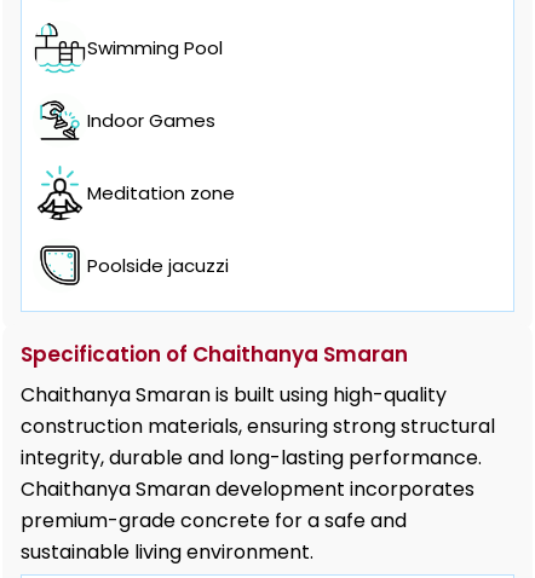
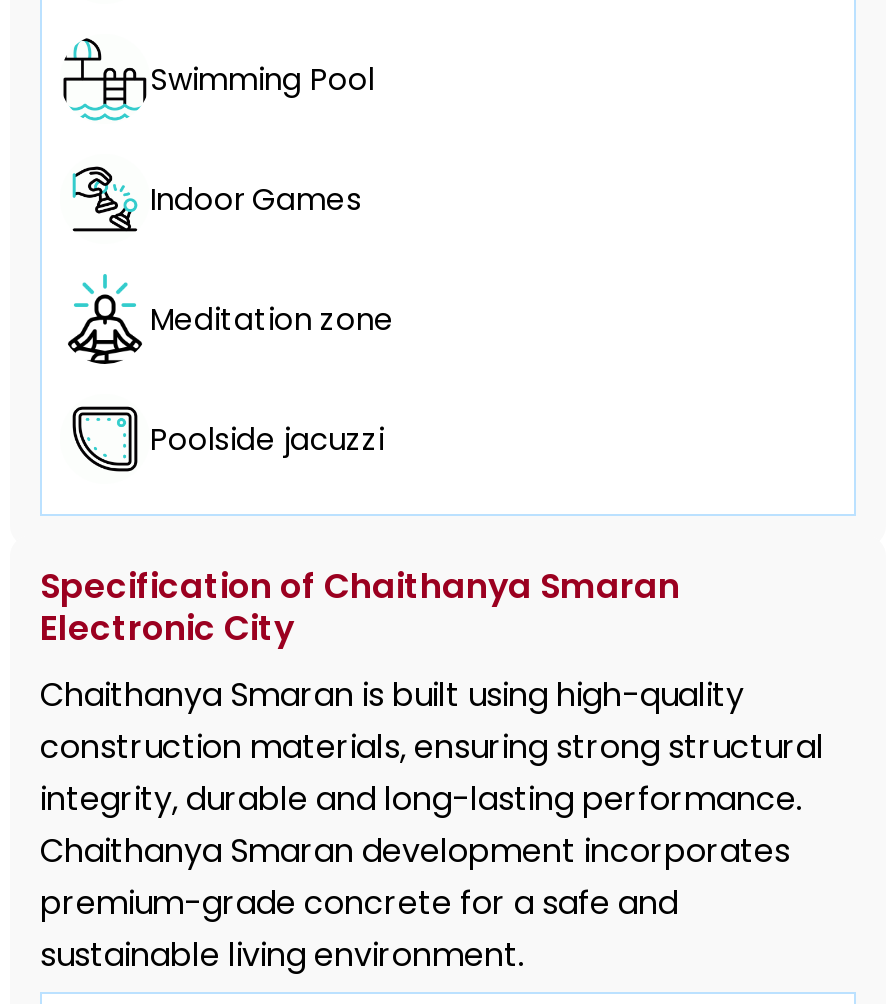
+ Electronic City
